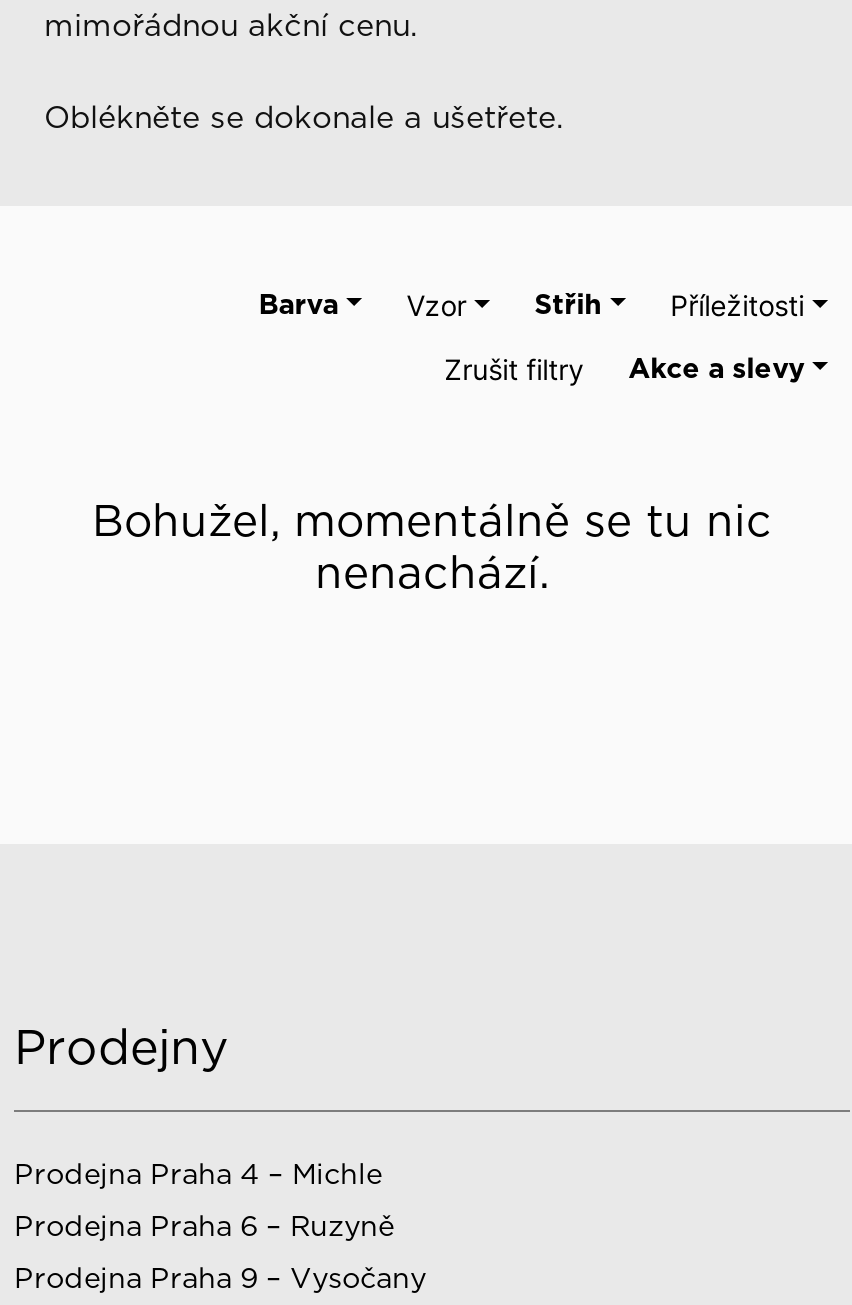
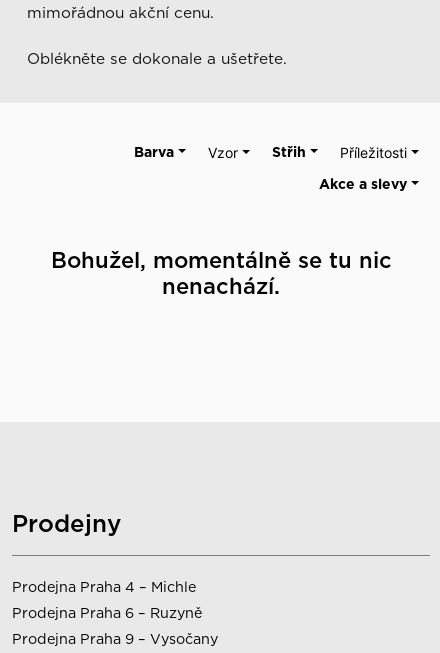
- Zrušit filtry
